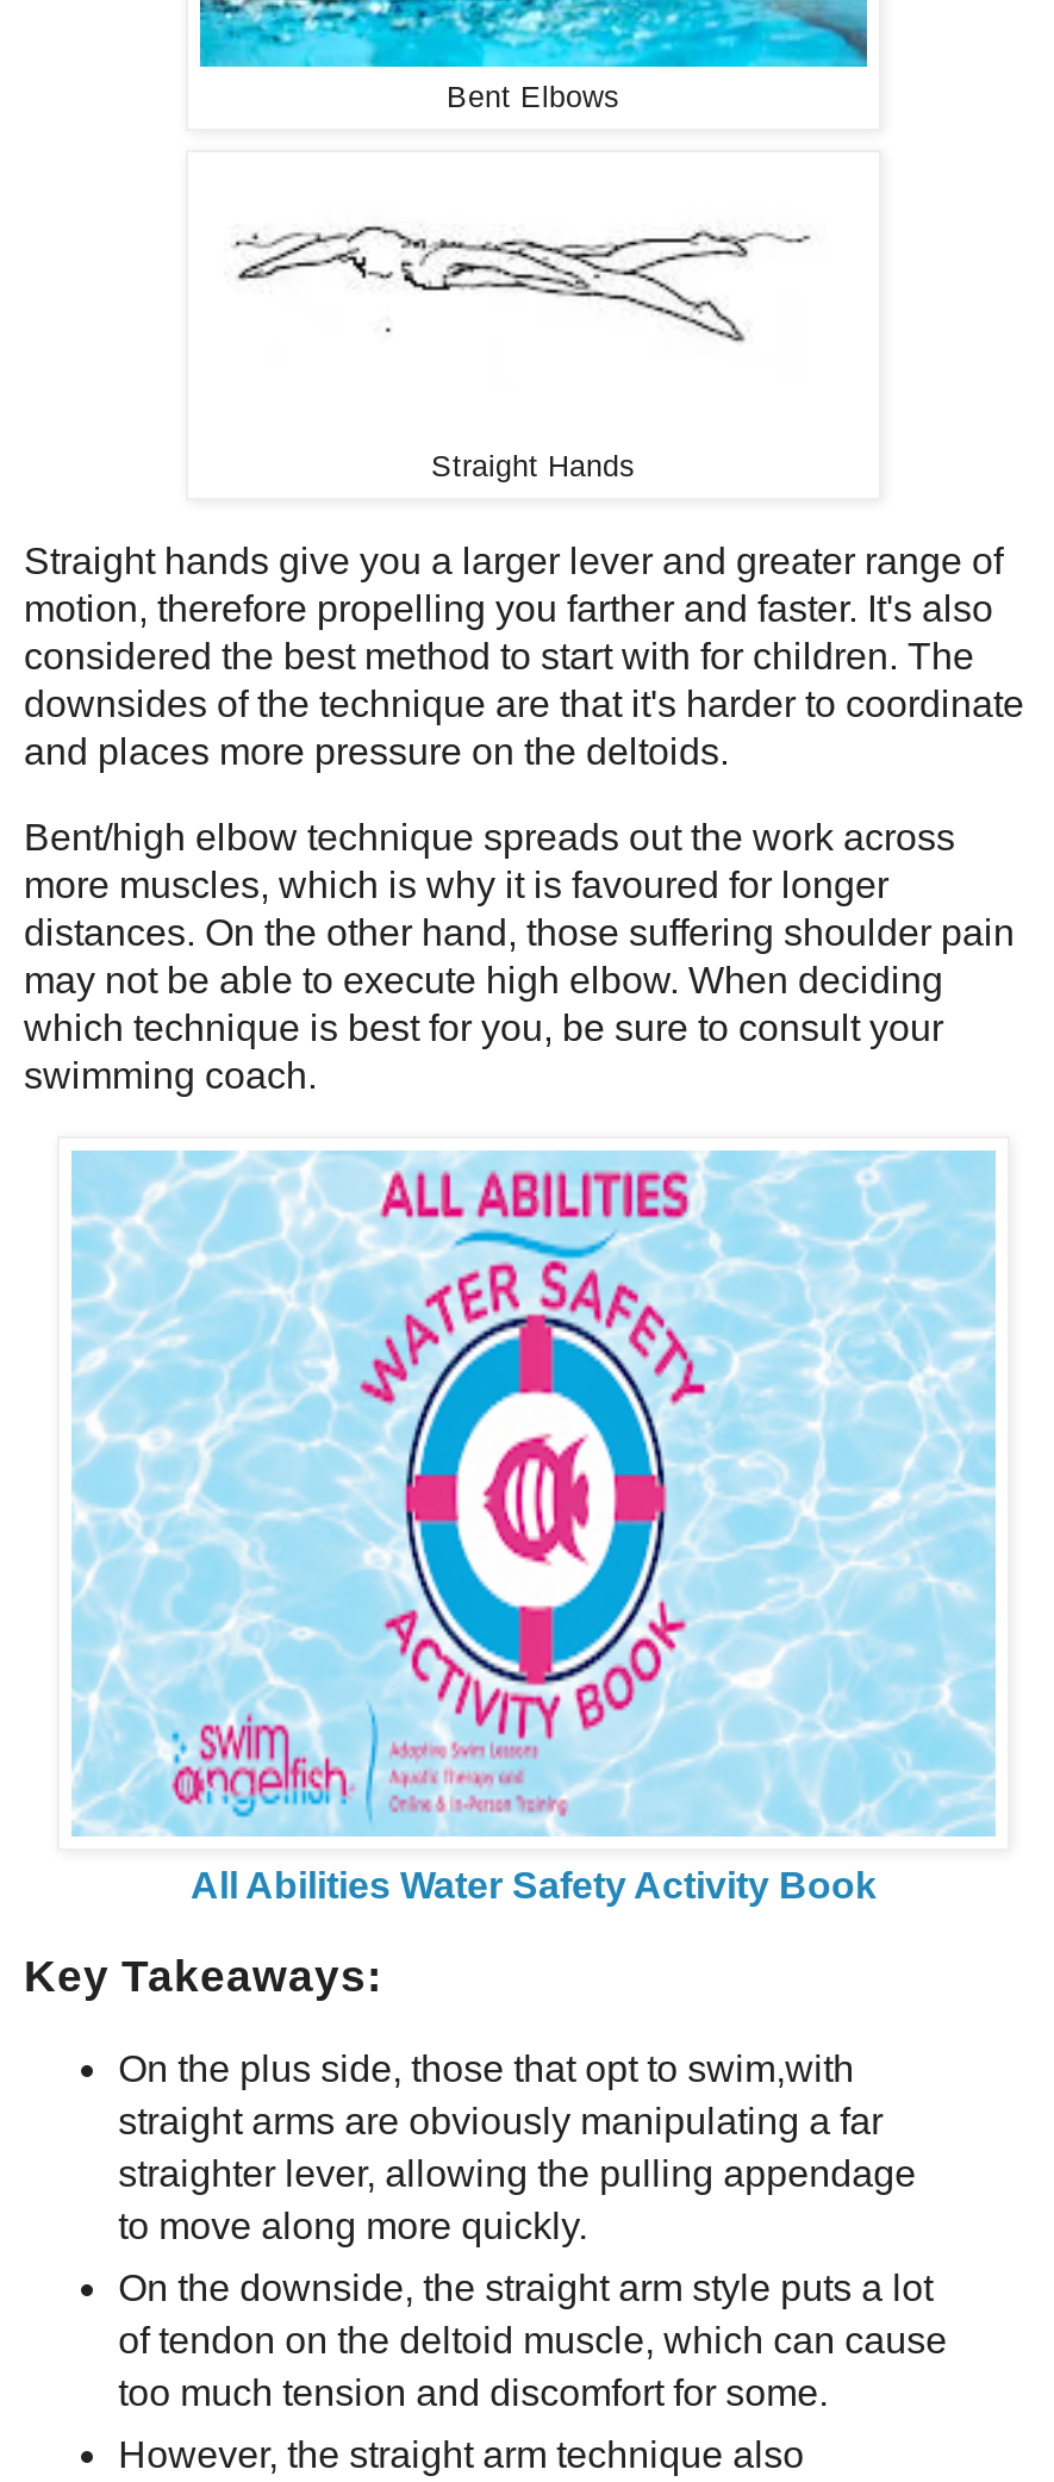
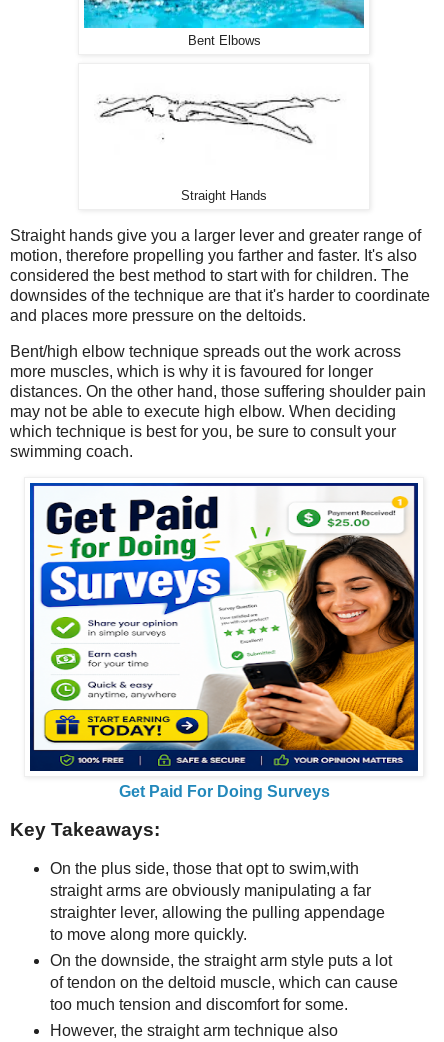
- [image]
- All Abilities Water Safety Activity Book
+ [image]
+ Get Paid For Doing Surveys
